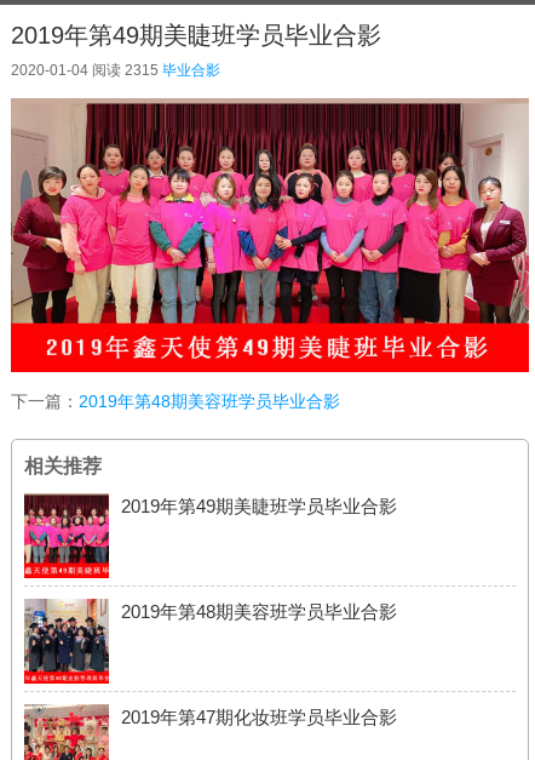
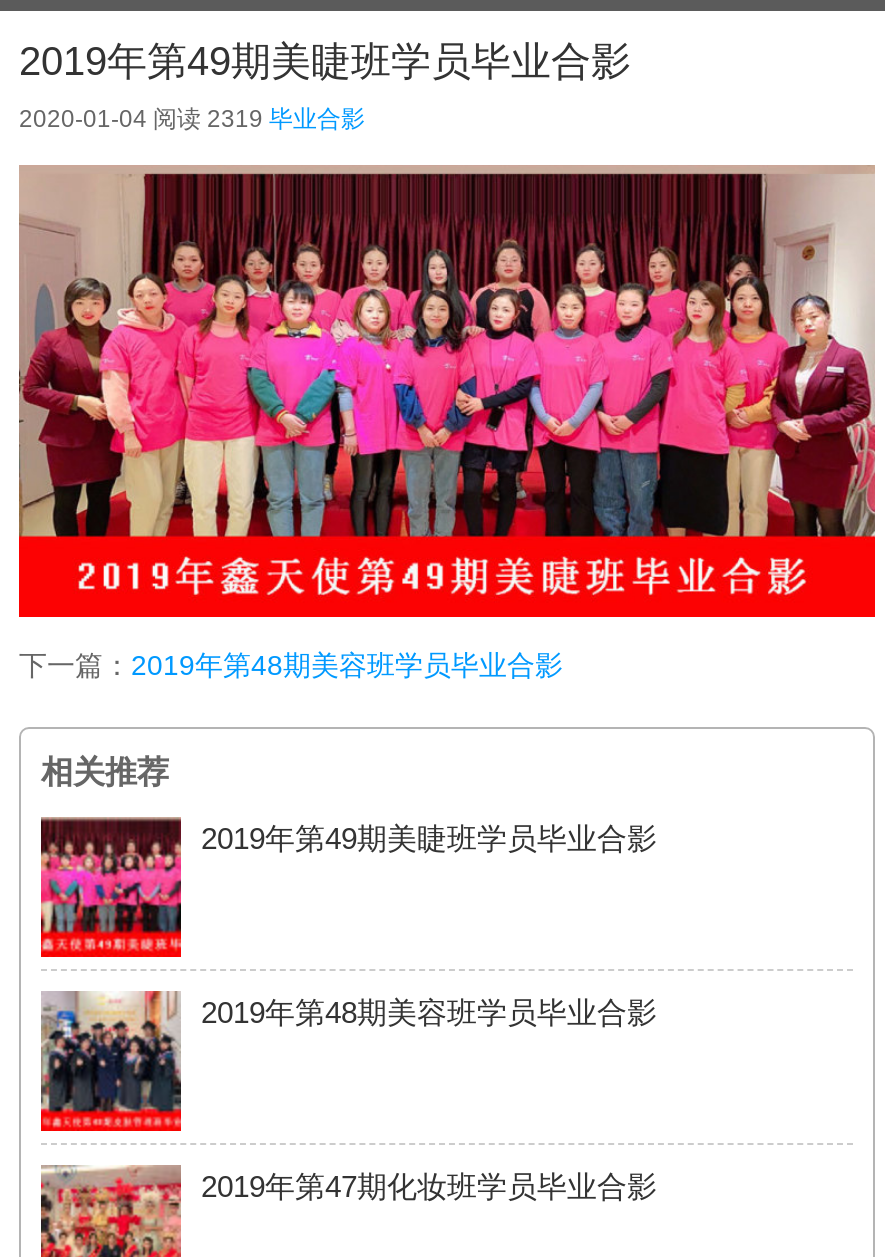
- 2020-01-04 阅读 2315 毕业合影
+ 2020-01-04 阅读 2319 毕业合影
